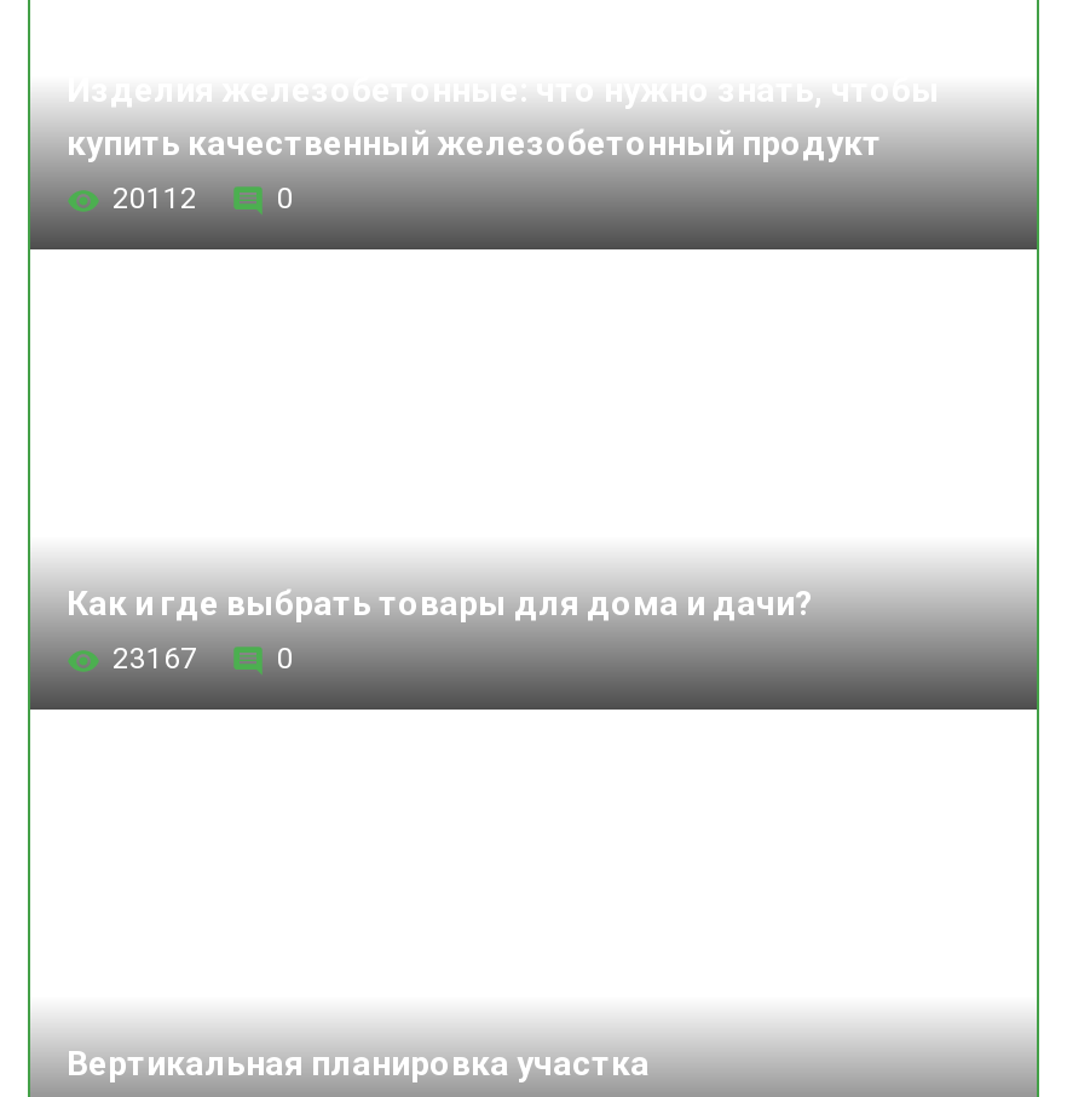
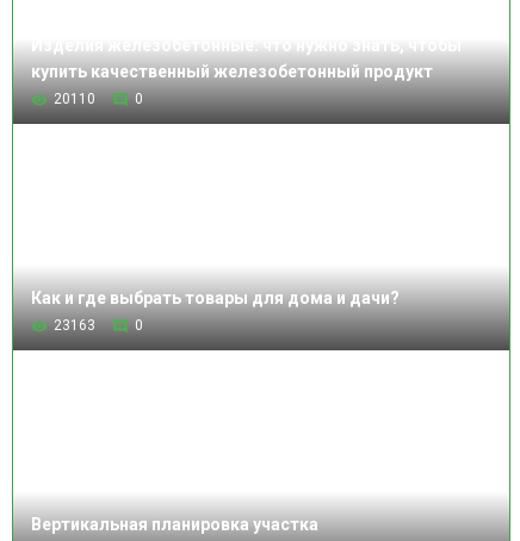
- 20112
+ 20110

- 23167
+ 23163
